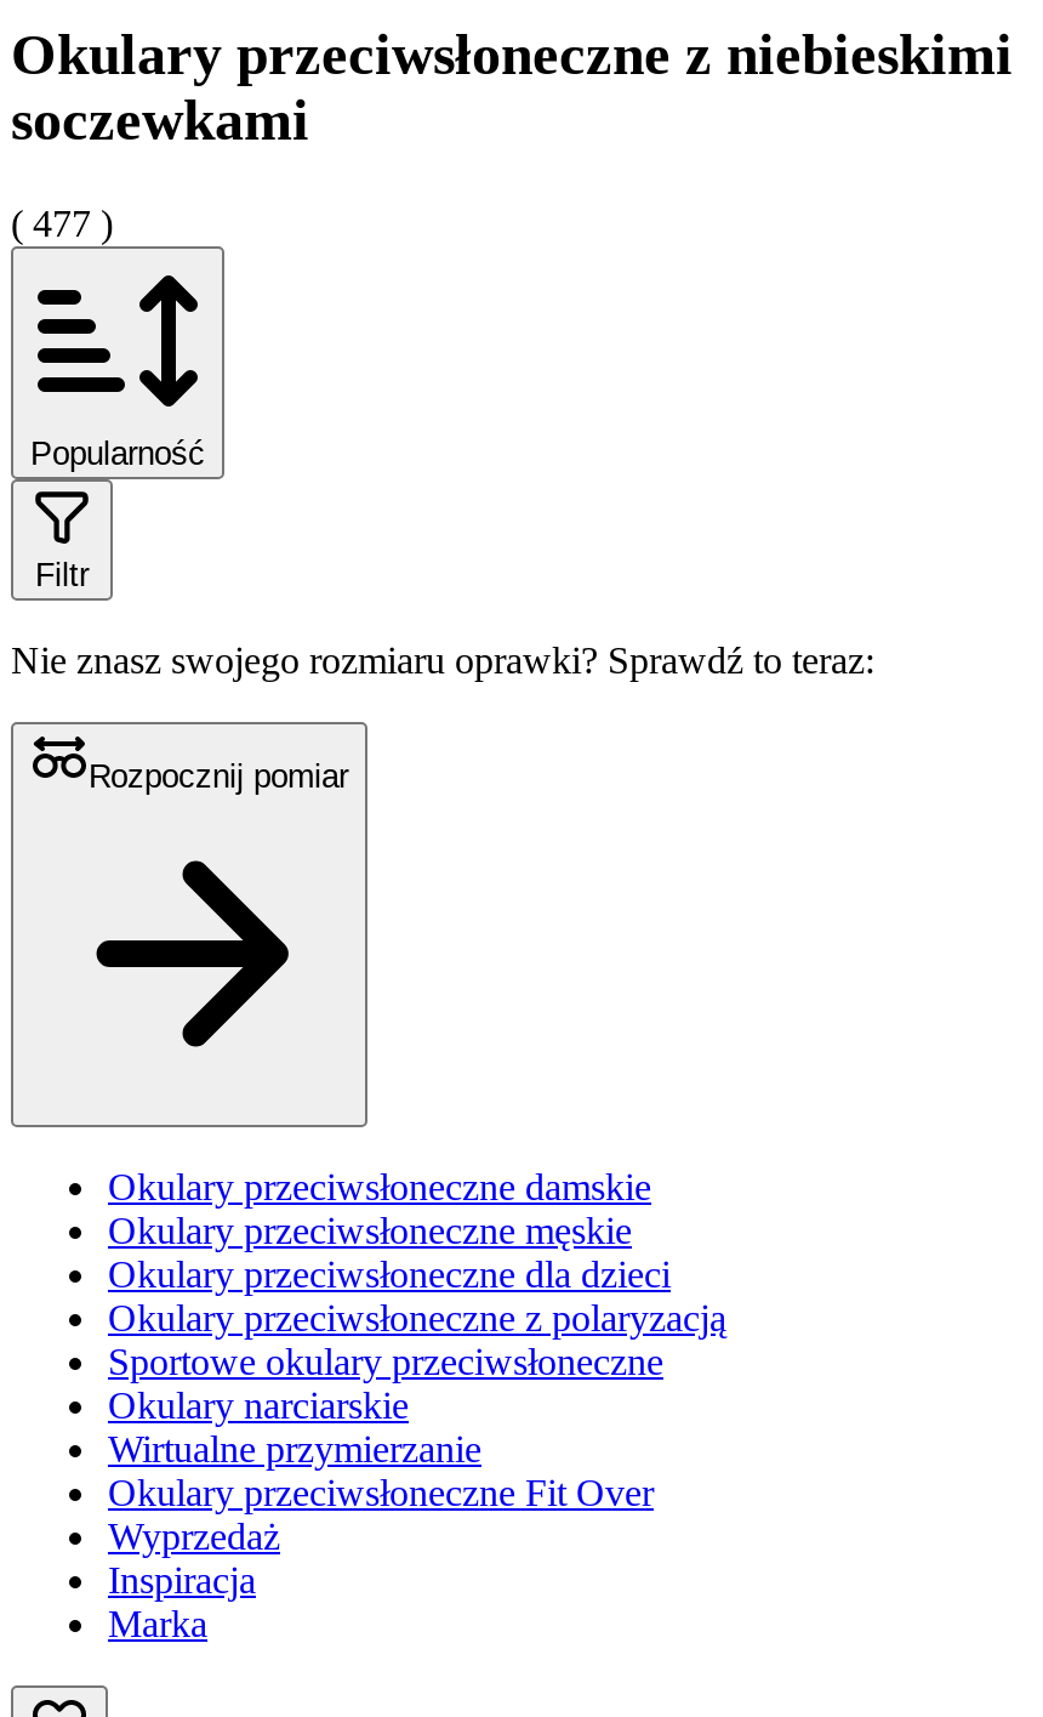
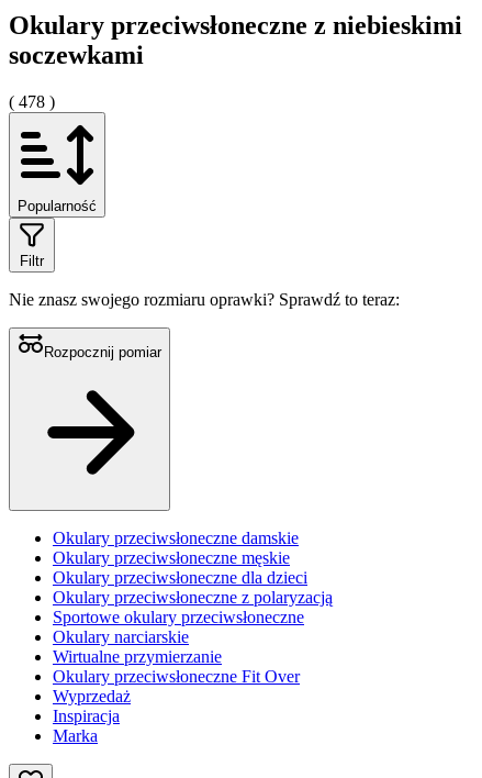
- ( 477 )
+ ( 478 )
